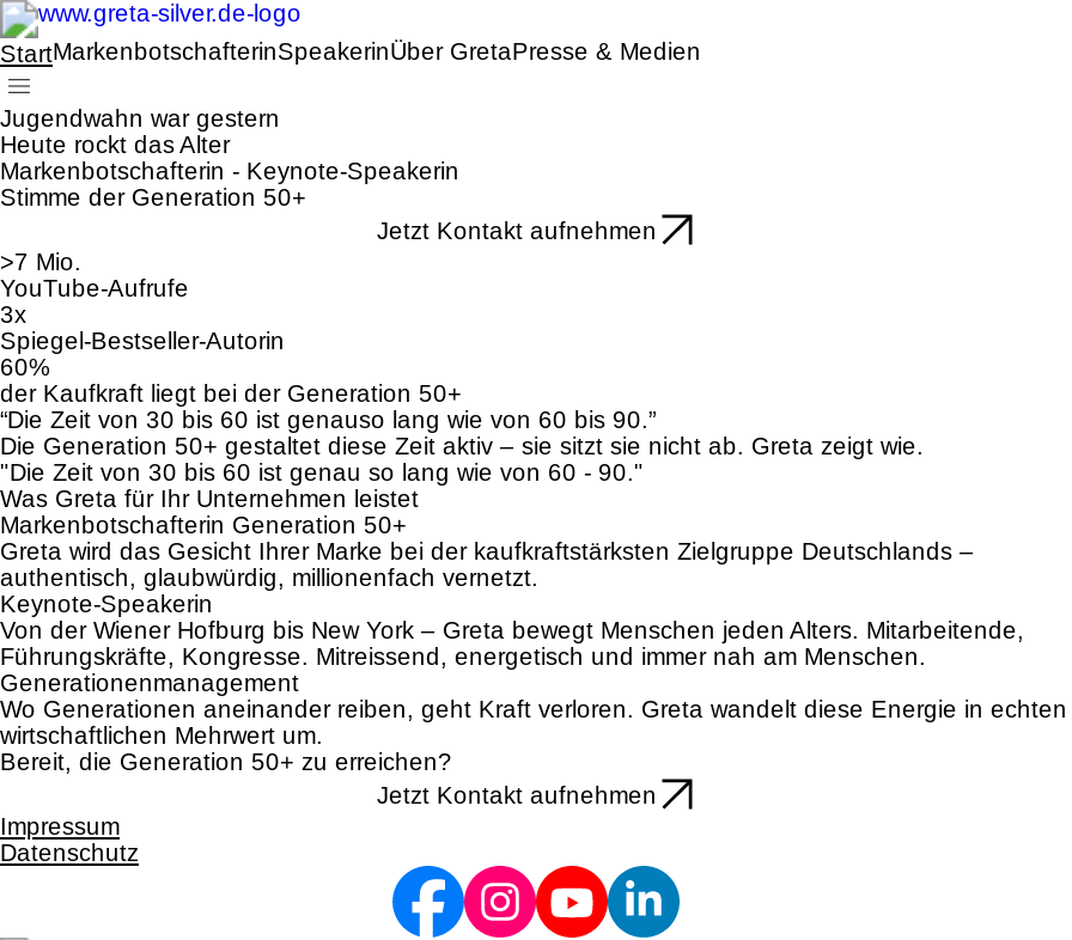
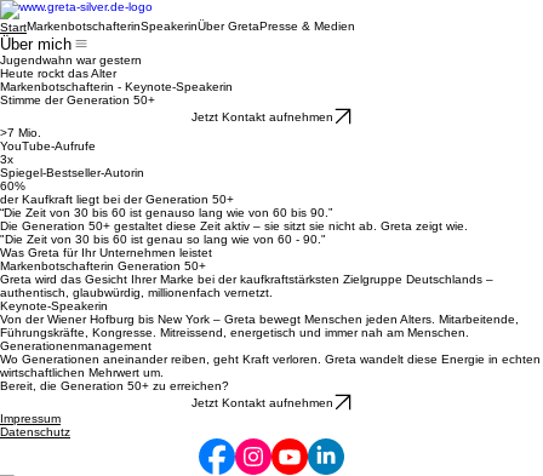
+ Über mich
